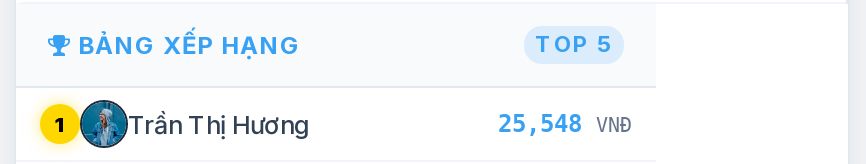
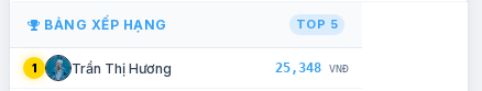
- 25,548 VNĐ
+ 25,348 VNĐ
